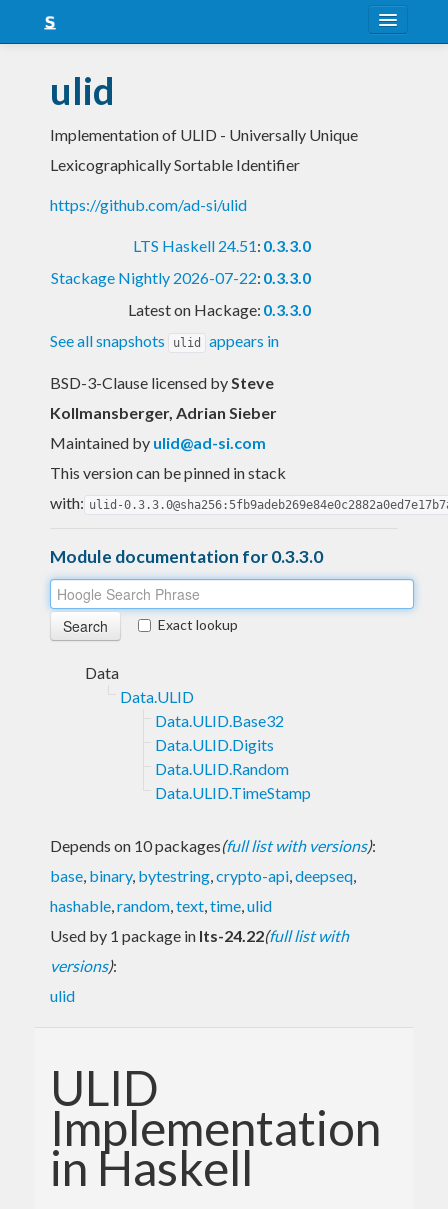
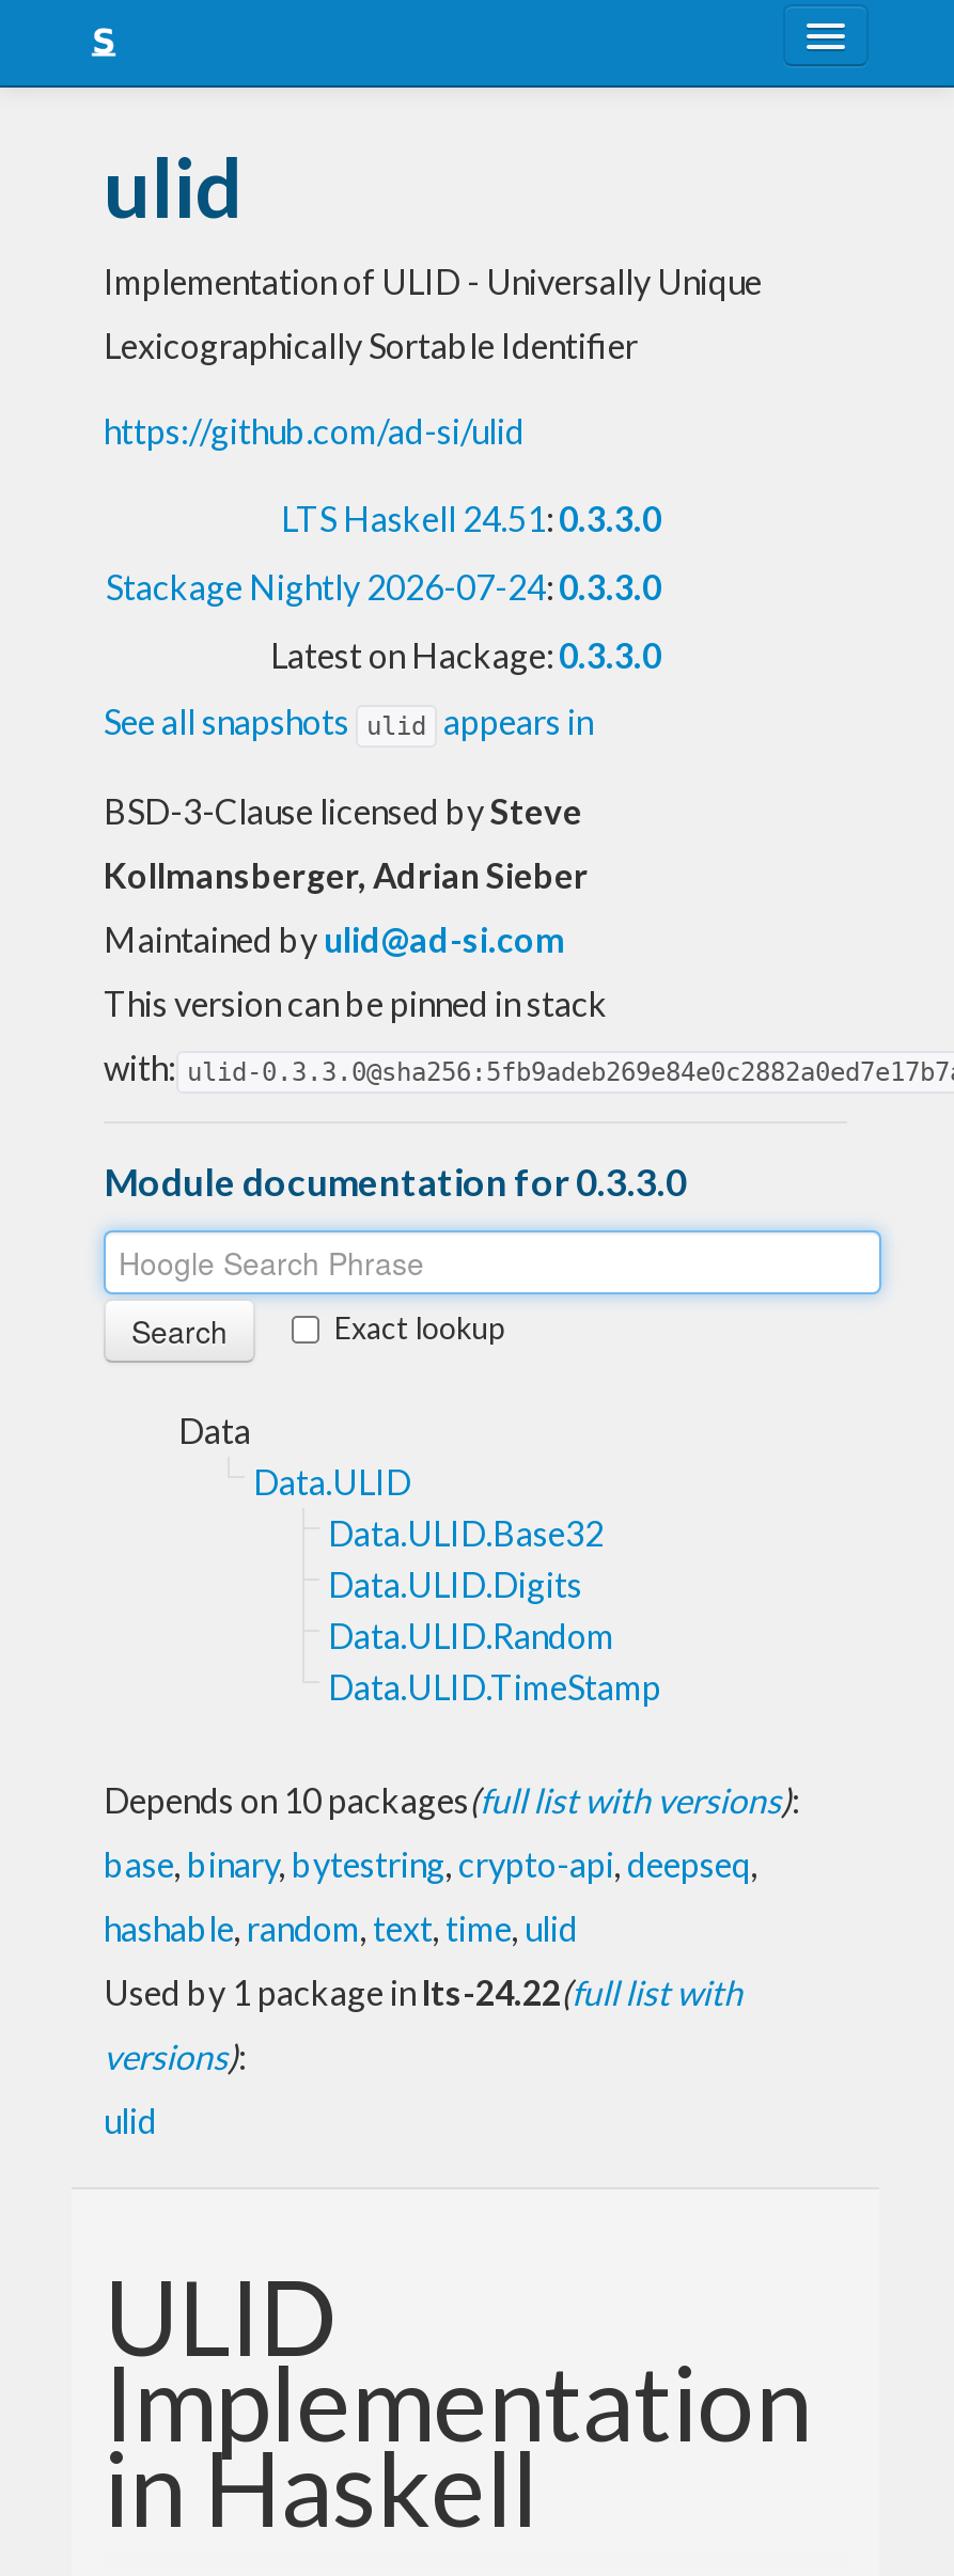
- Stackage Nightly 2026-07-22: 0.3.3.0
+ Stackage Nightly 2026-07-24: 0.3.3.0
